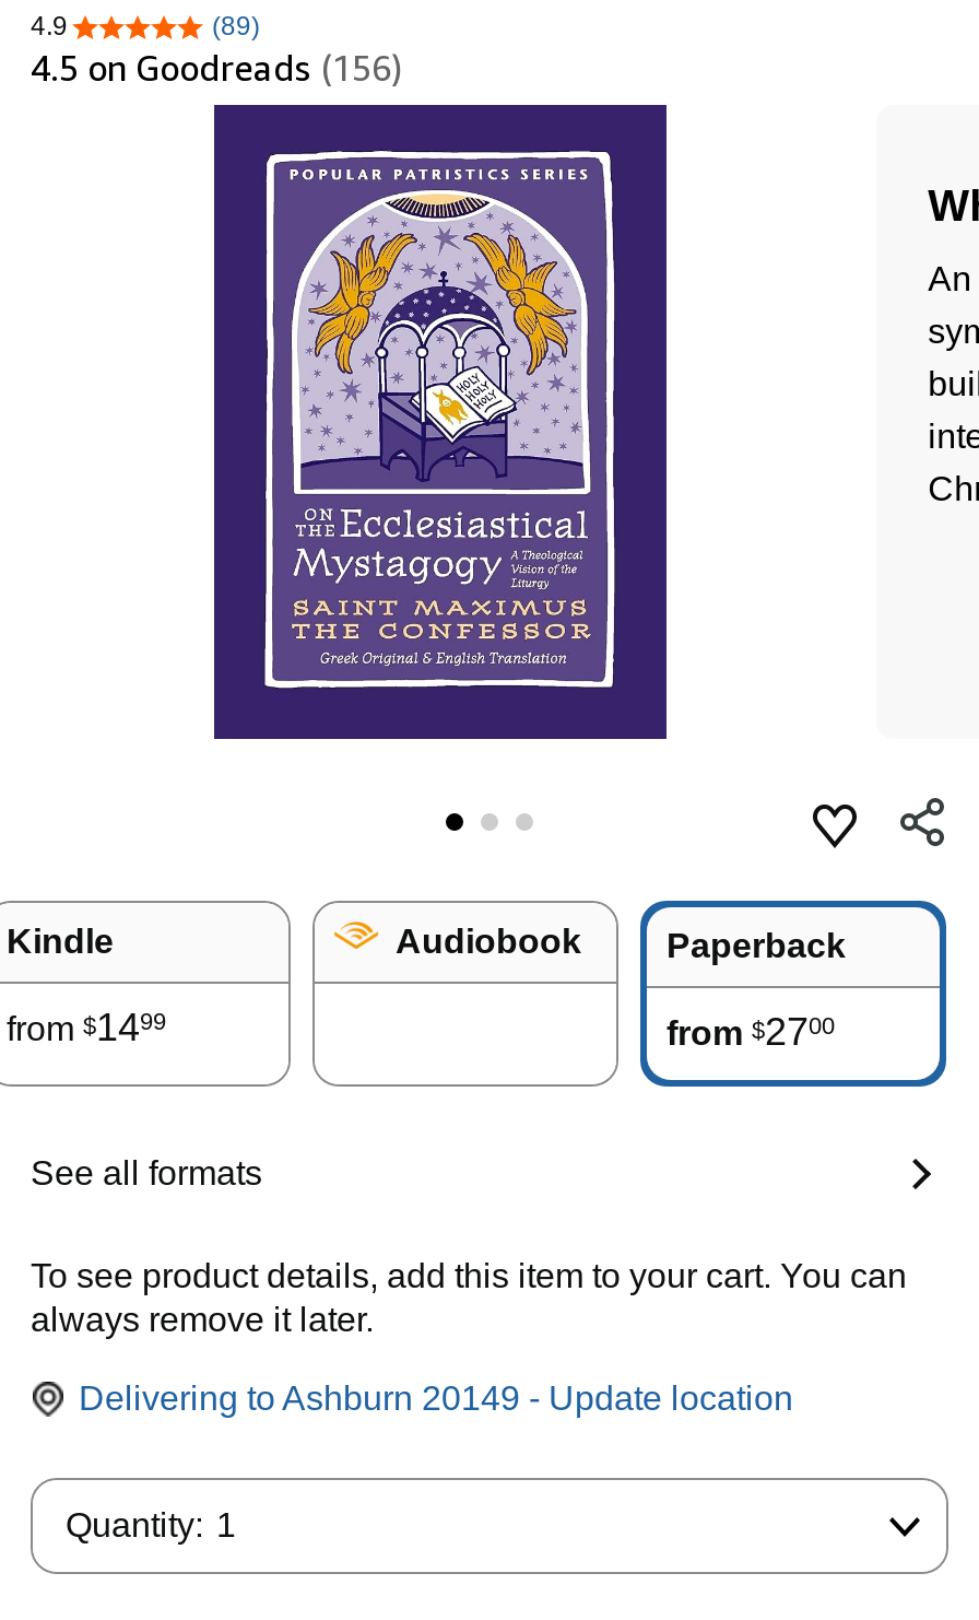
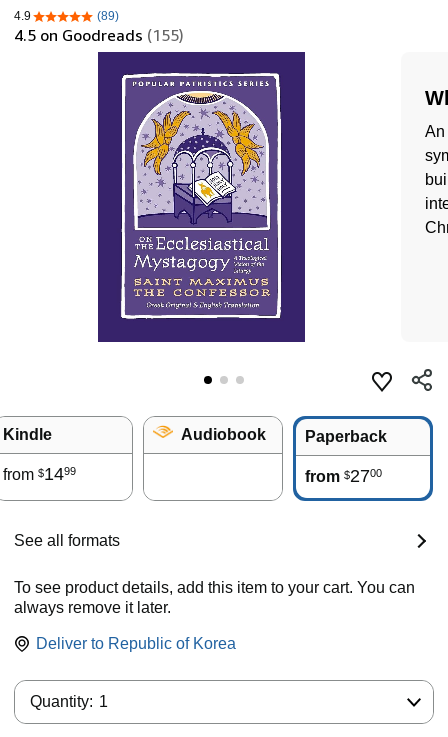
- 4.5 on Goodreads (156)
+ 4.5 on Goodreads (155)

- Delivering to Ashburn 20149 - Update location
+ Deliver to Republic of Korea
